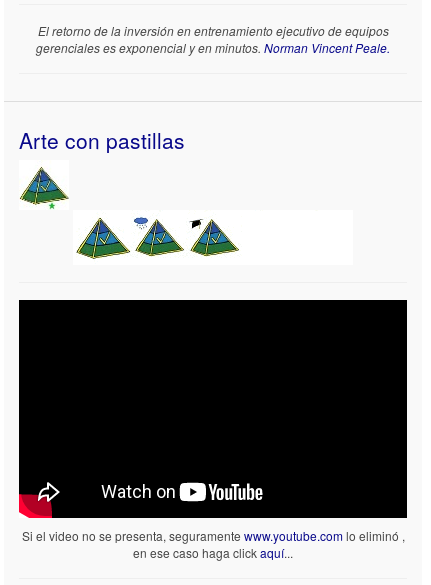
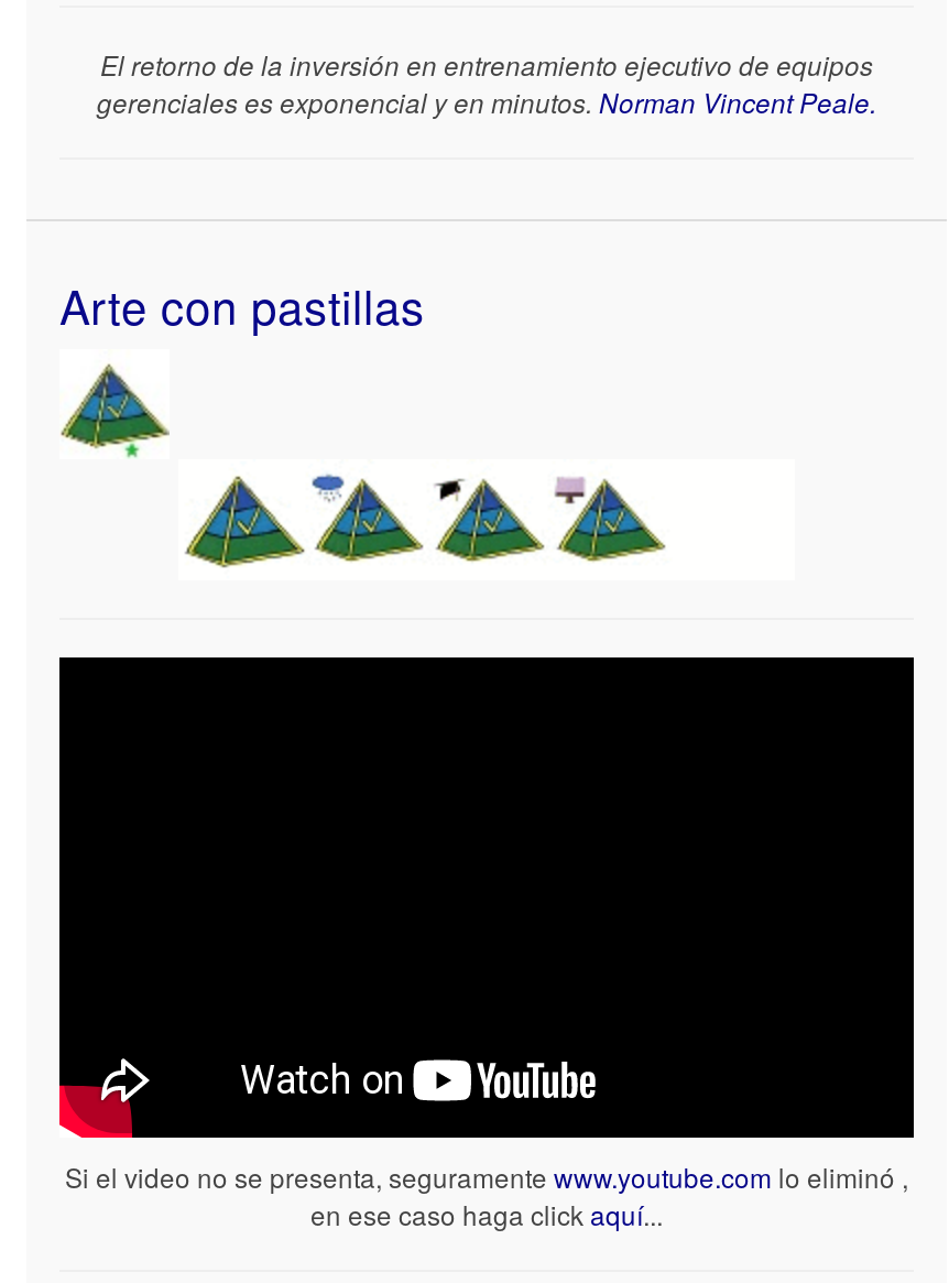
+ [image]
